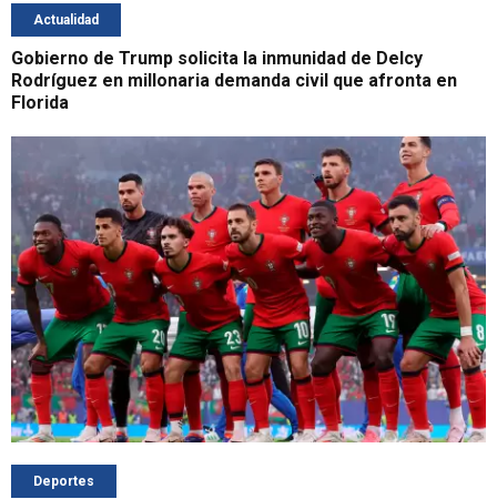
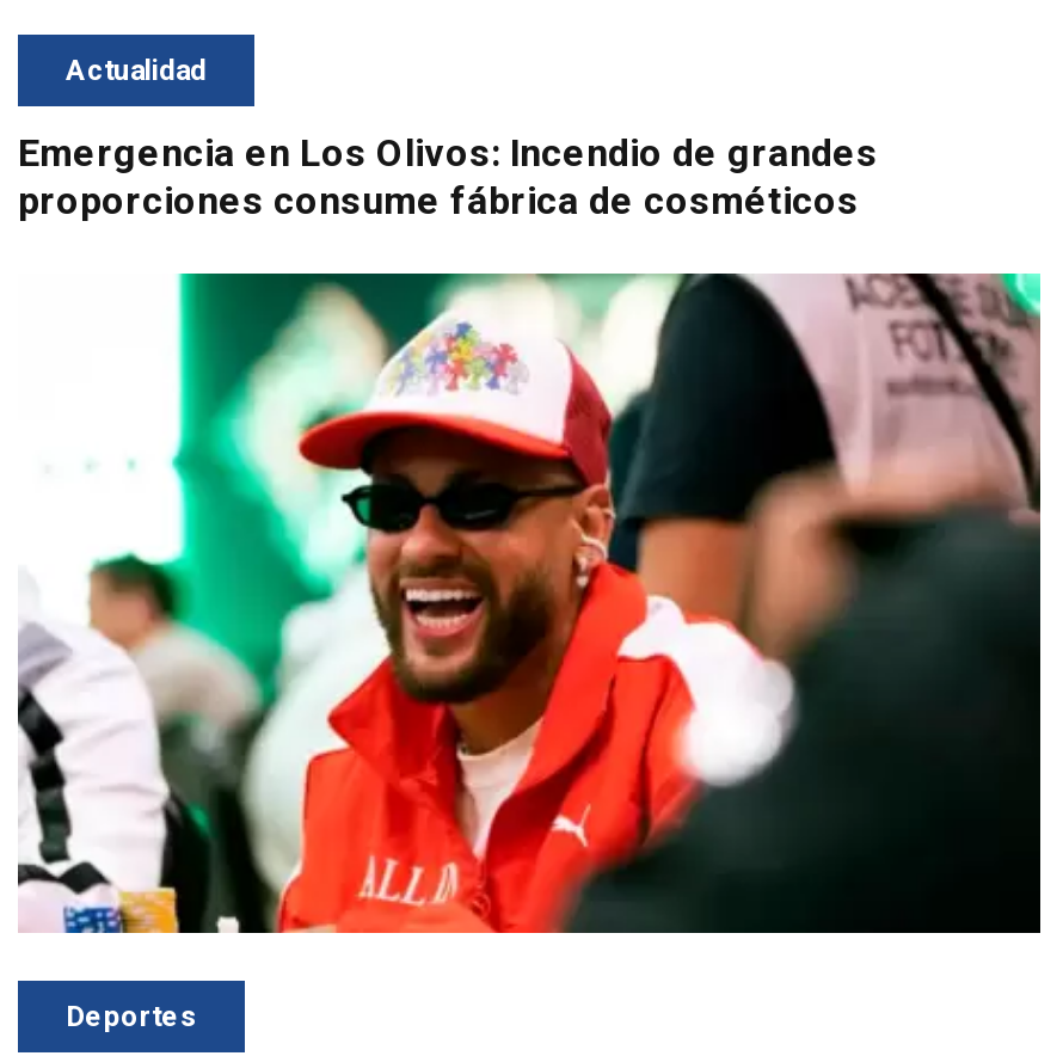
- Gobierno de Trump solicita la inmunidad de Delcy
- Rodríguez en millonaria demanda civil que afronta en
- Florida
+ Emergencia en Los Olivos: Incendio de grandes
+ proporciones consume fábrica de cosméticos

- [image]
+ [image]
